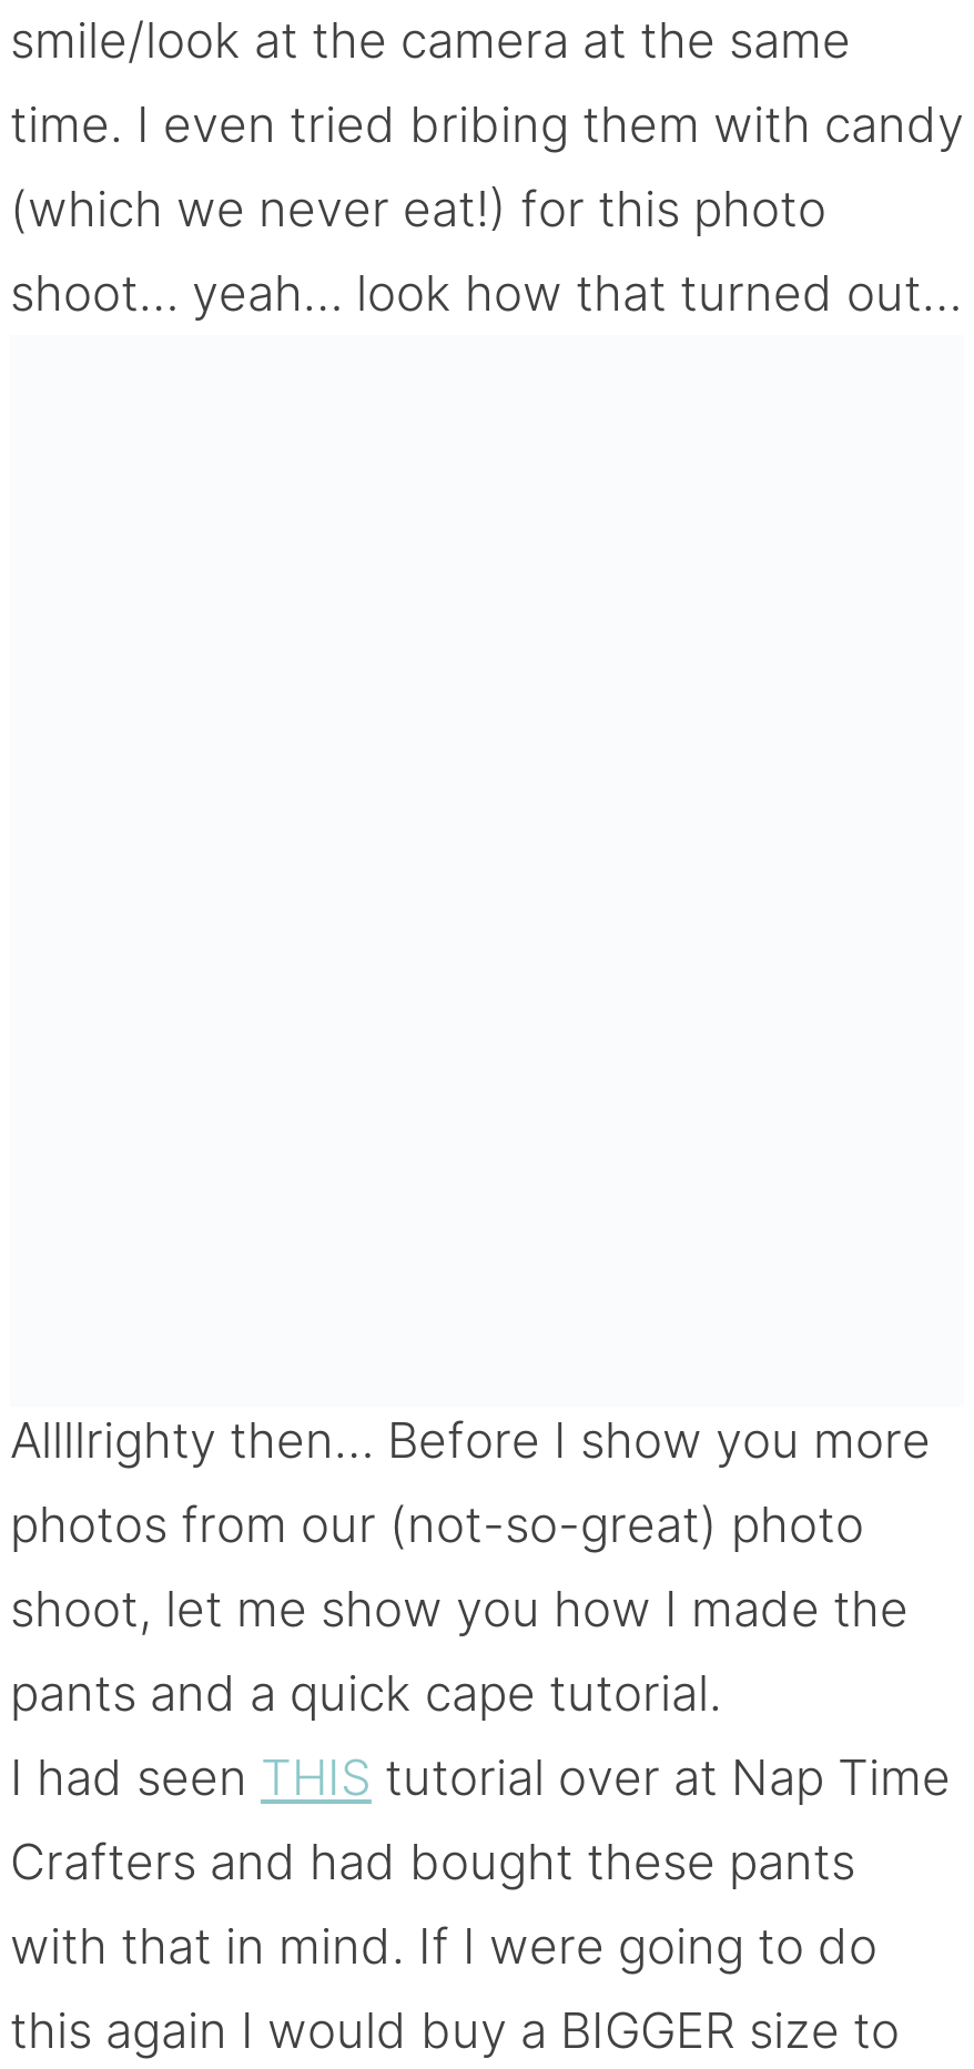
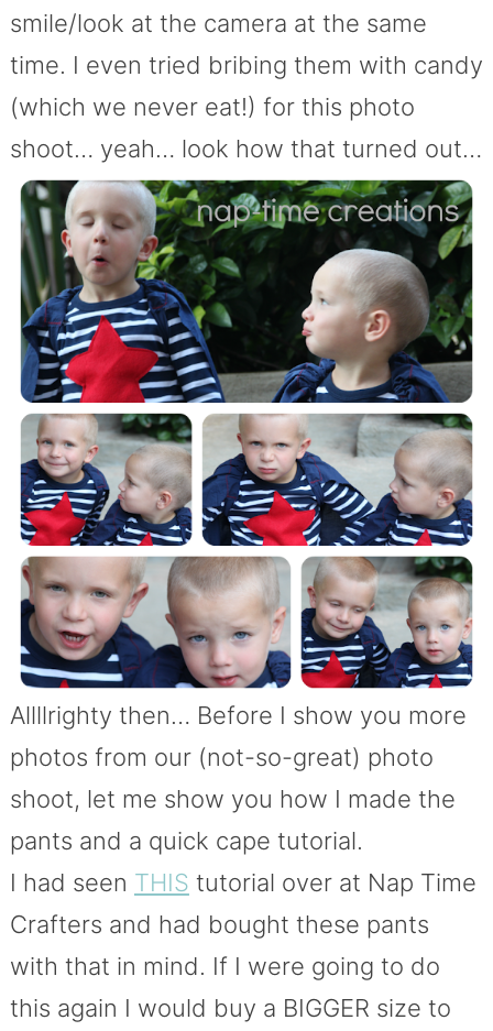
+ [image]

+ [image]

+ [image]

+ [image]

+ [image]
